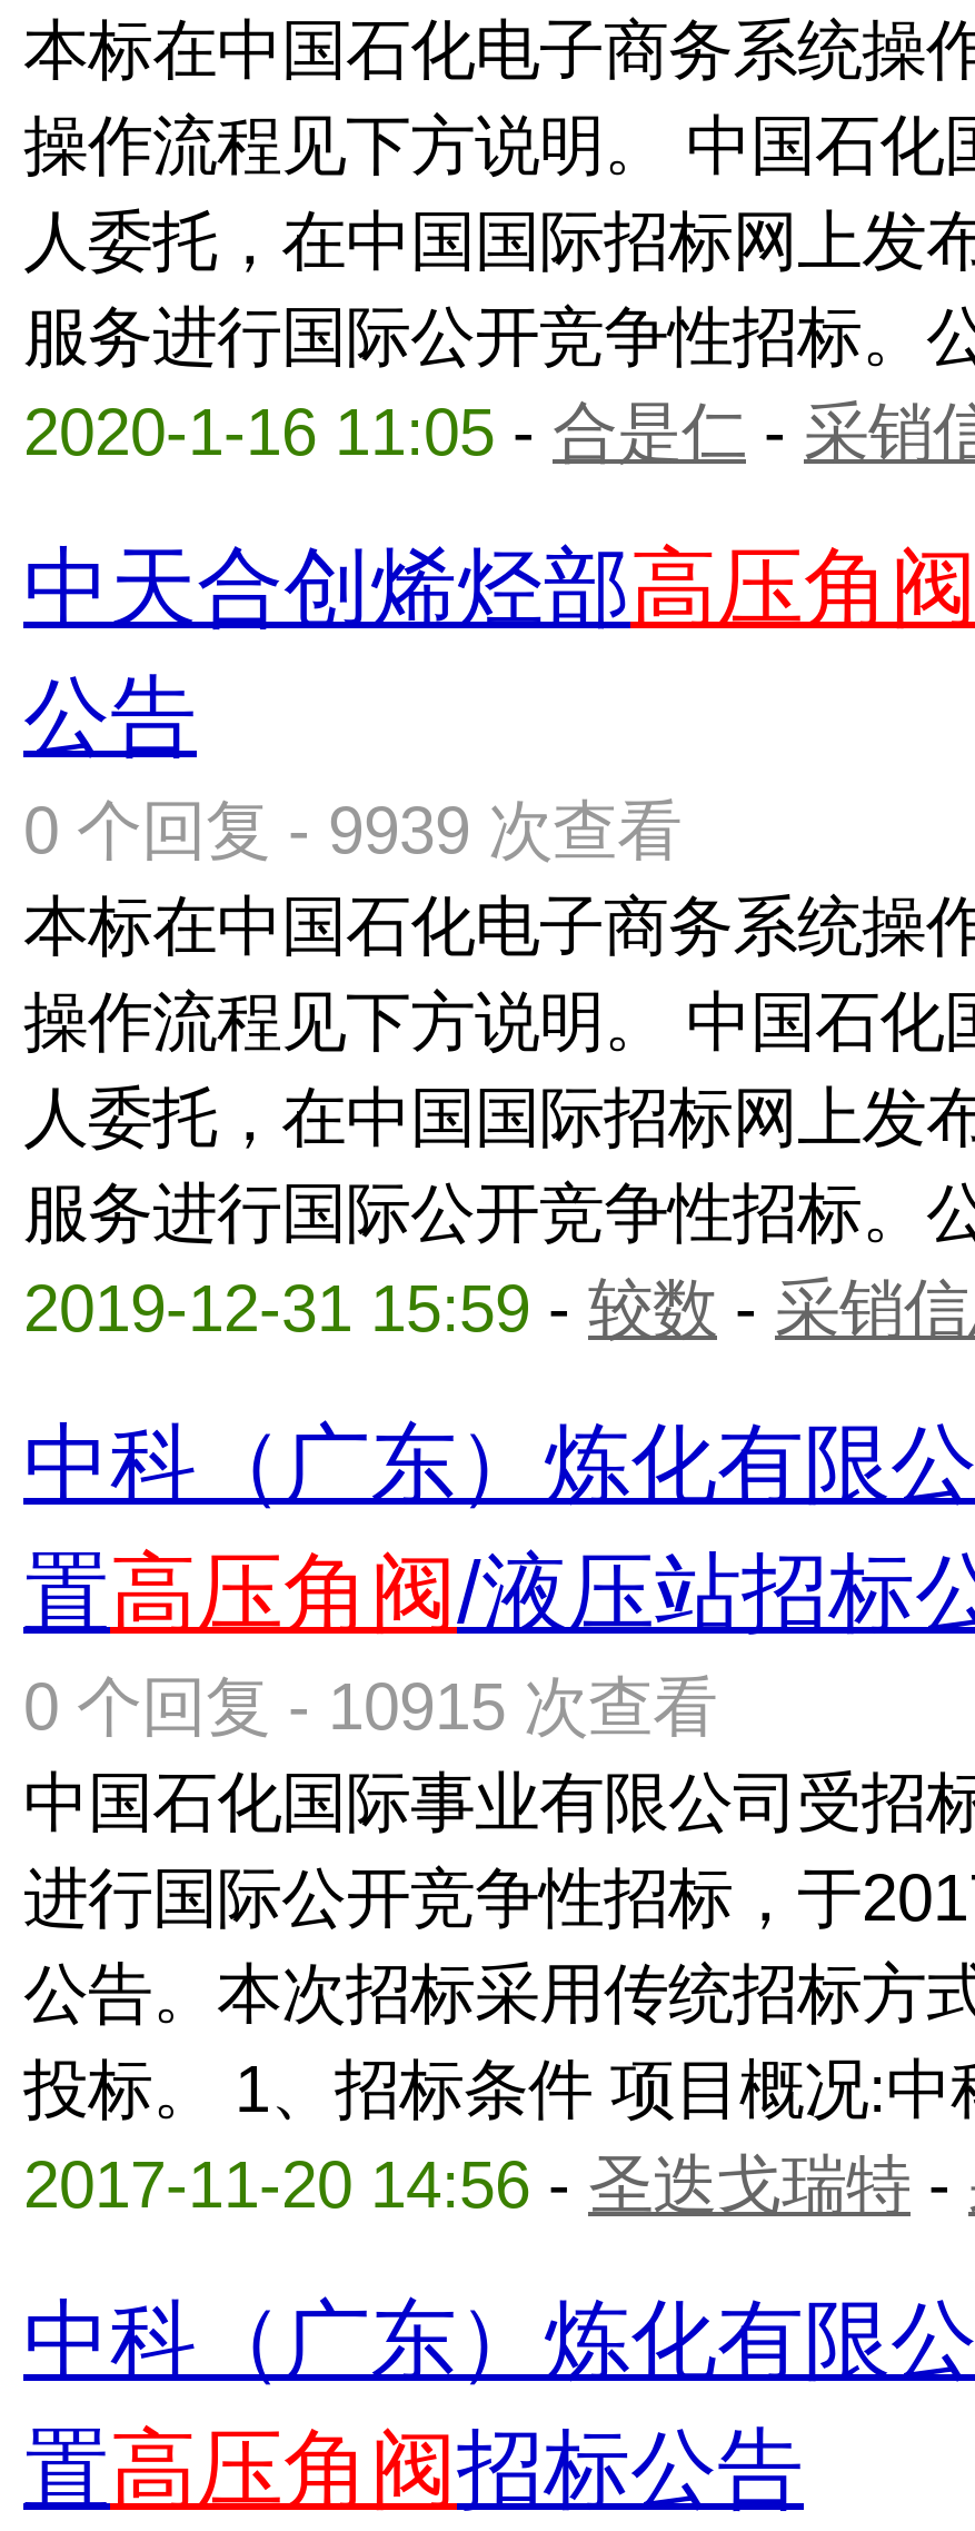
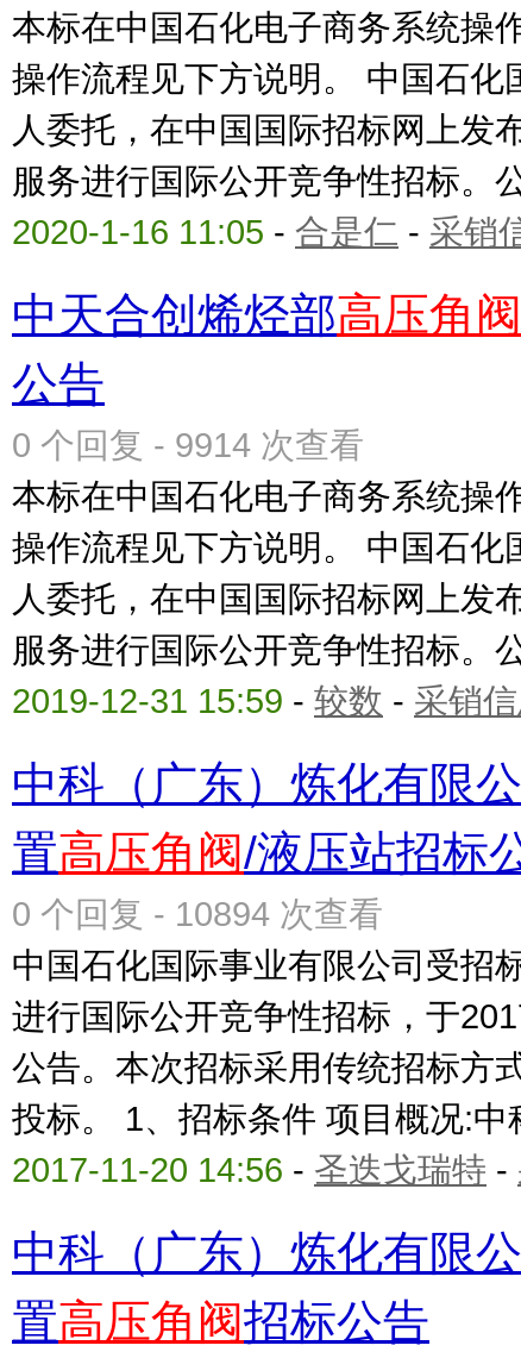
- 0 个回复 - 9939 次查看
+ 0 个回复 - 9914 次查看

- 0 个回复 - 10915 次查看
+ 0 个回复 - 10894 次查看
